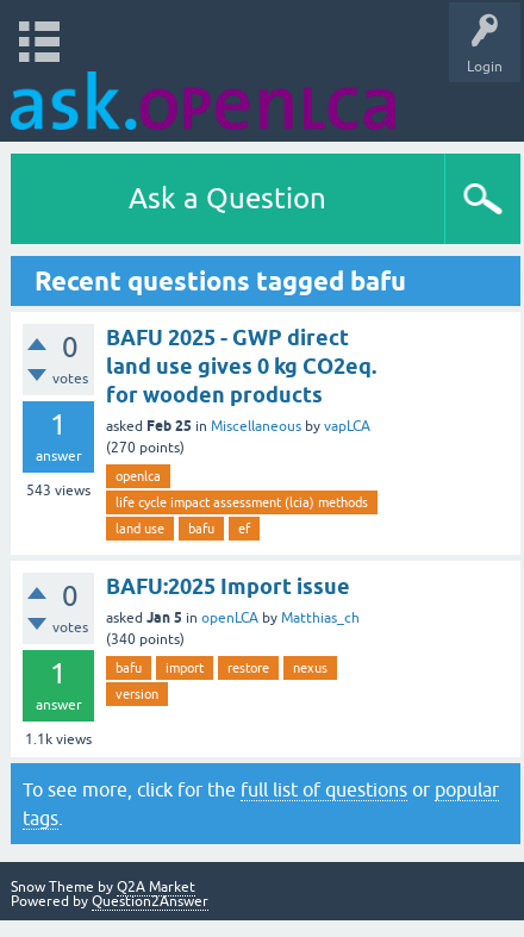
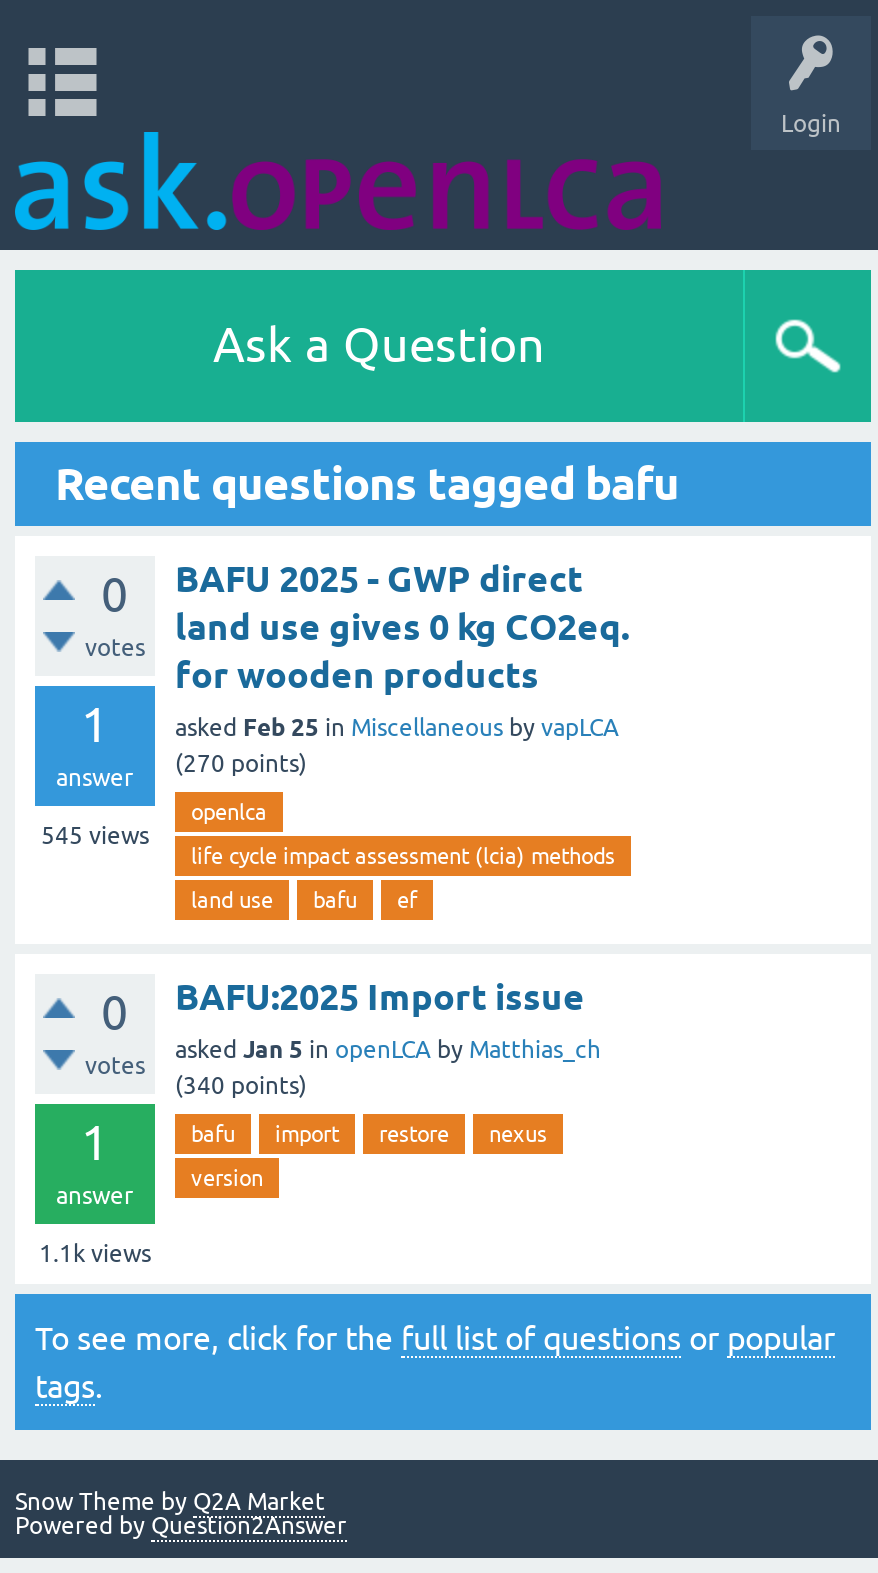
- 543 views
+ 545 views
